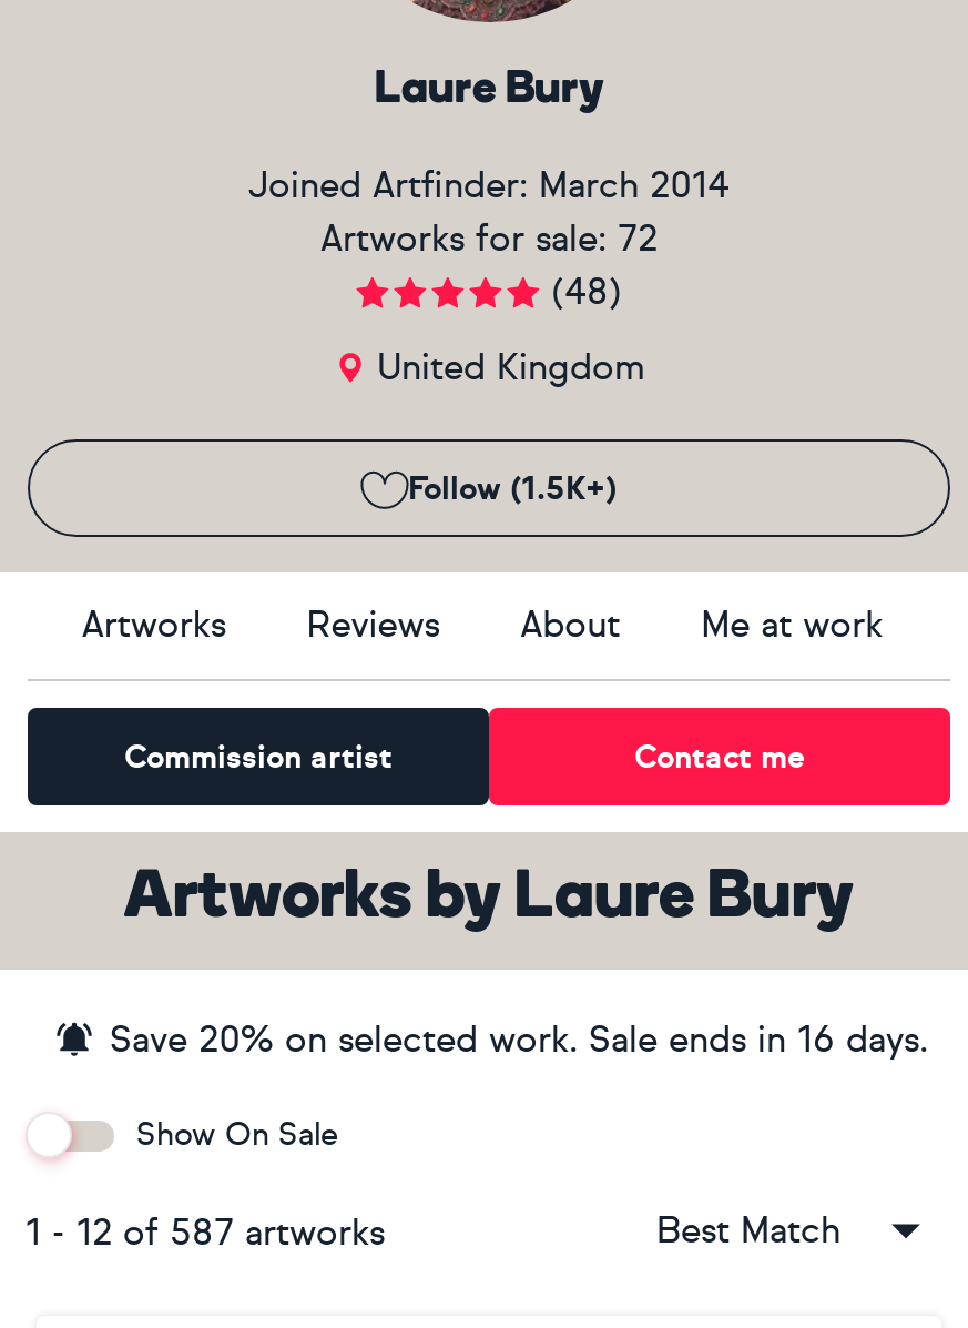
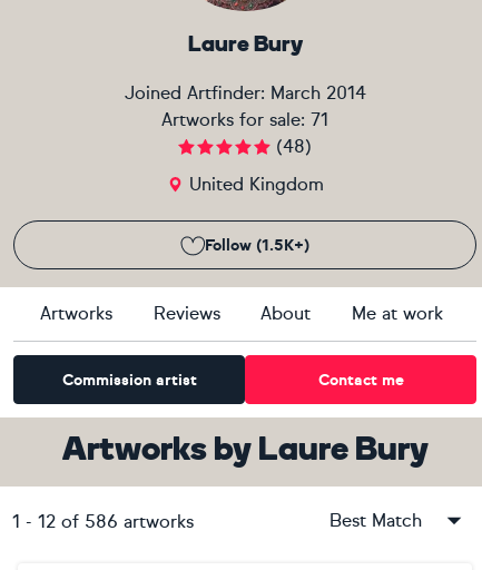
- Artworks for sale: 72
+ Artworks for sale: 71

- Save 20% on selected work. Sale ends in 16 days.
- Show On Sale
- 1 - 12 of 587 artworks
+ 1 - 12 of 586 artworks
